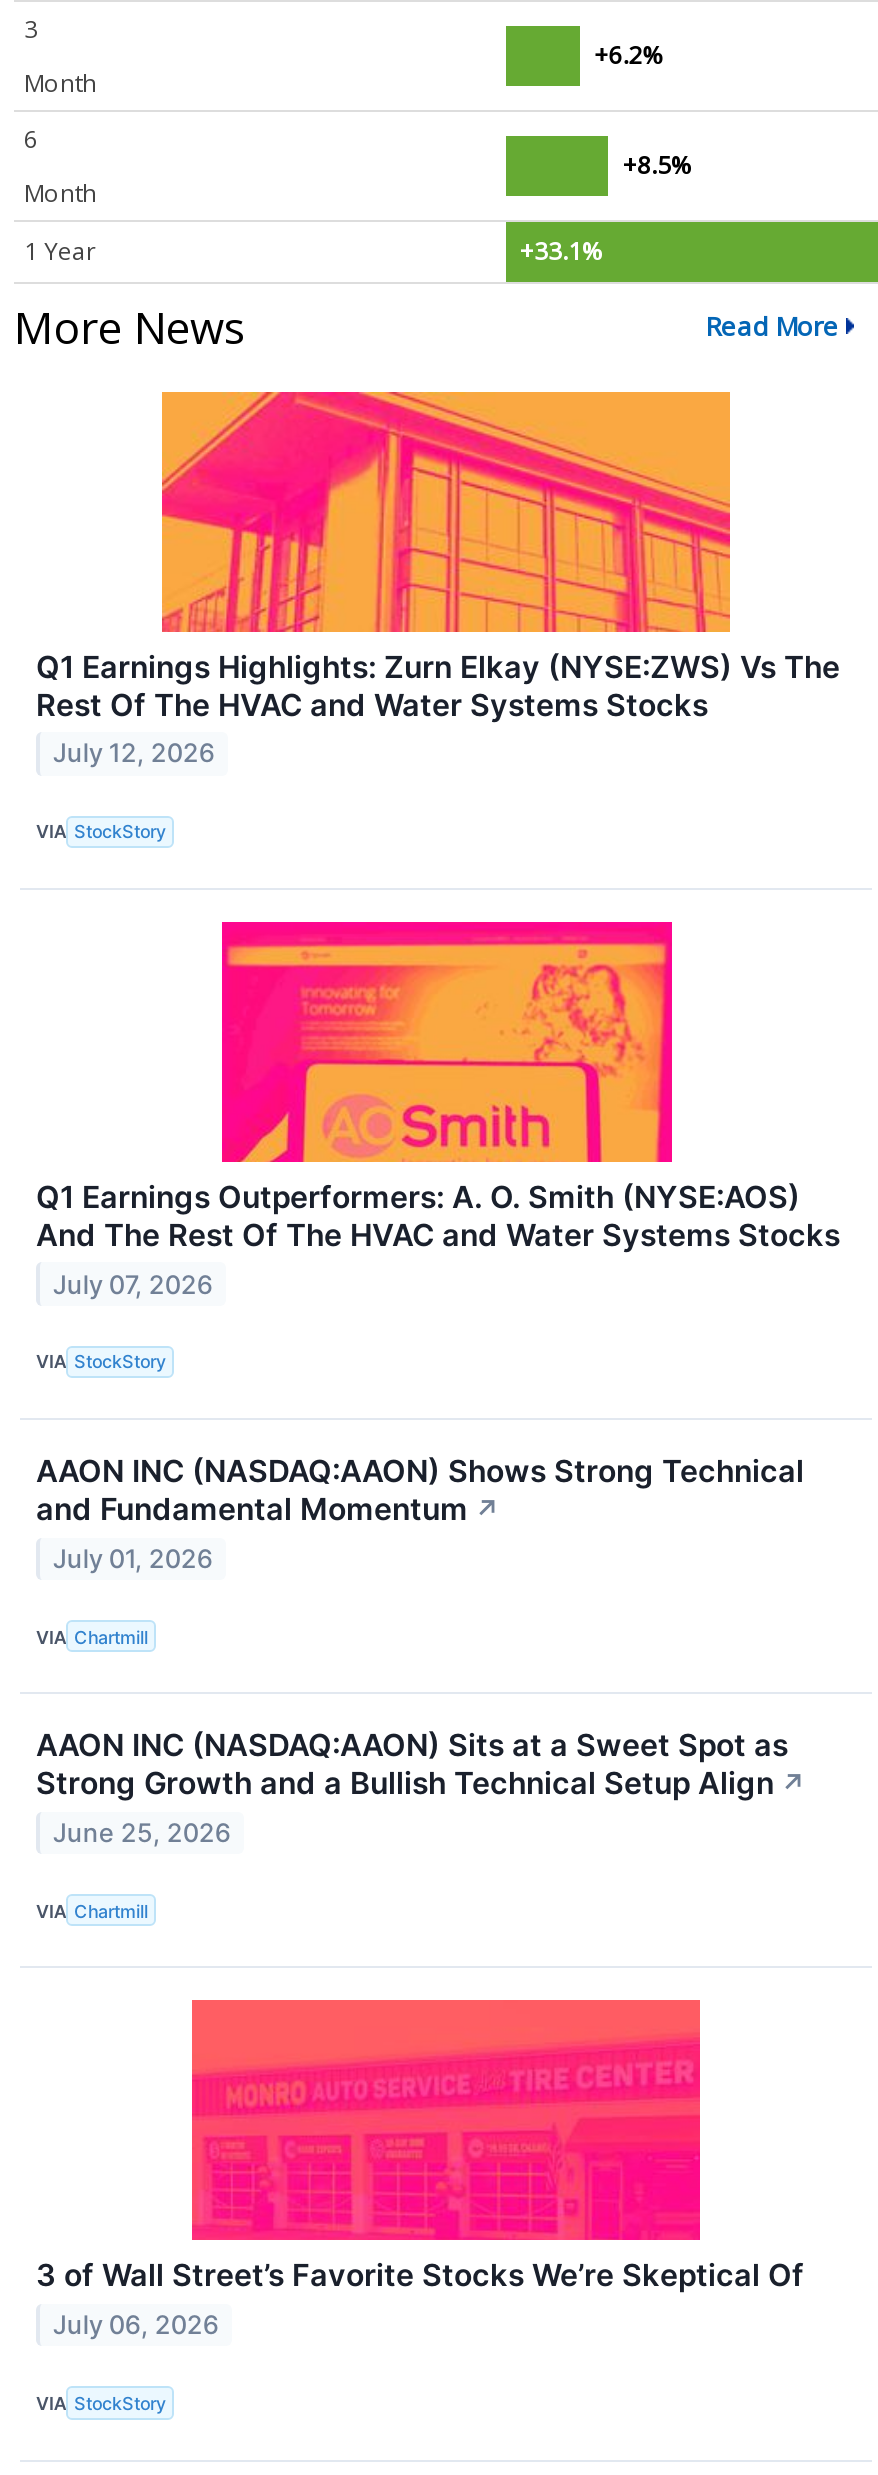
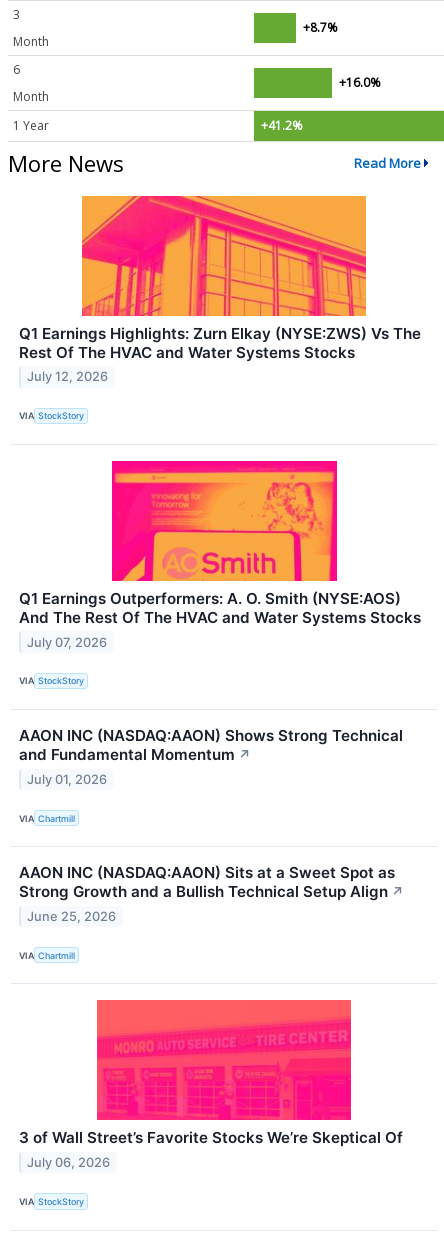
- +6.2%
+ +8.7%

- +8.5%
+ +16.0%

- +33.1%
+ +41.2%
